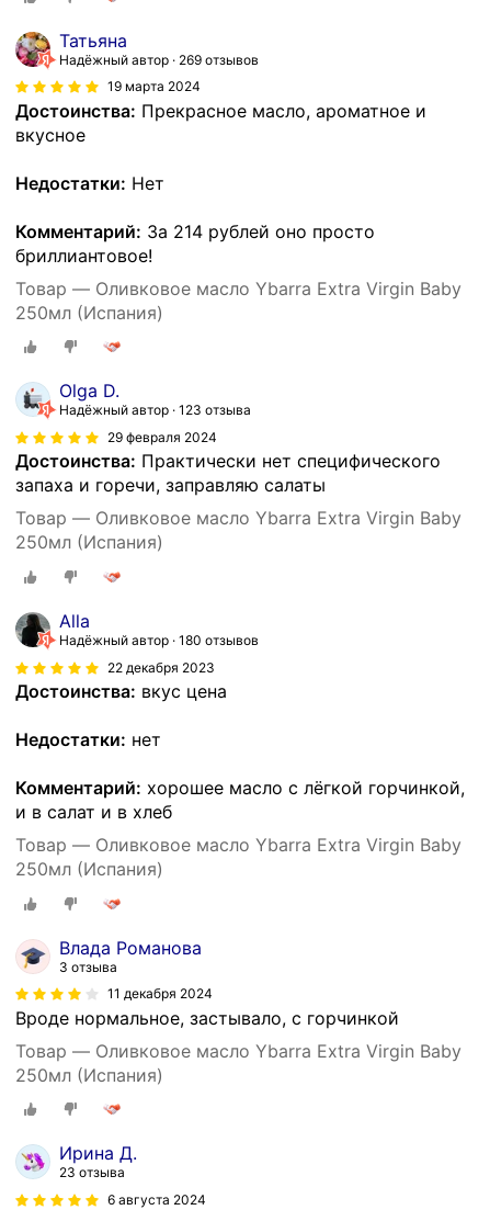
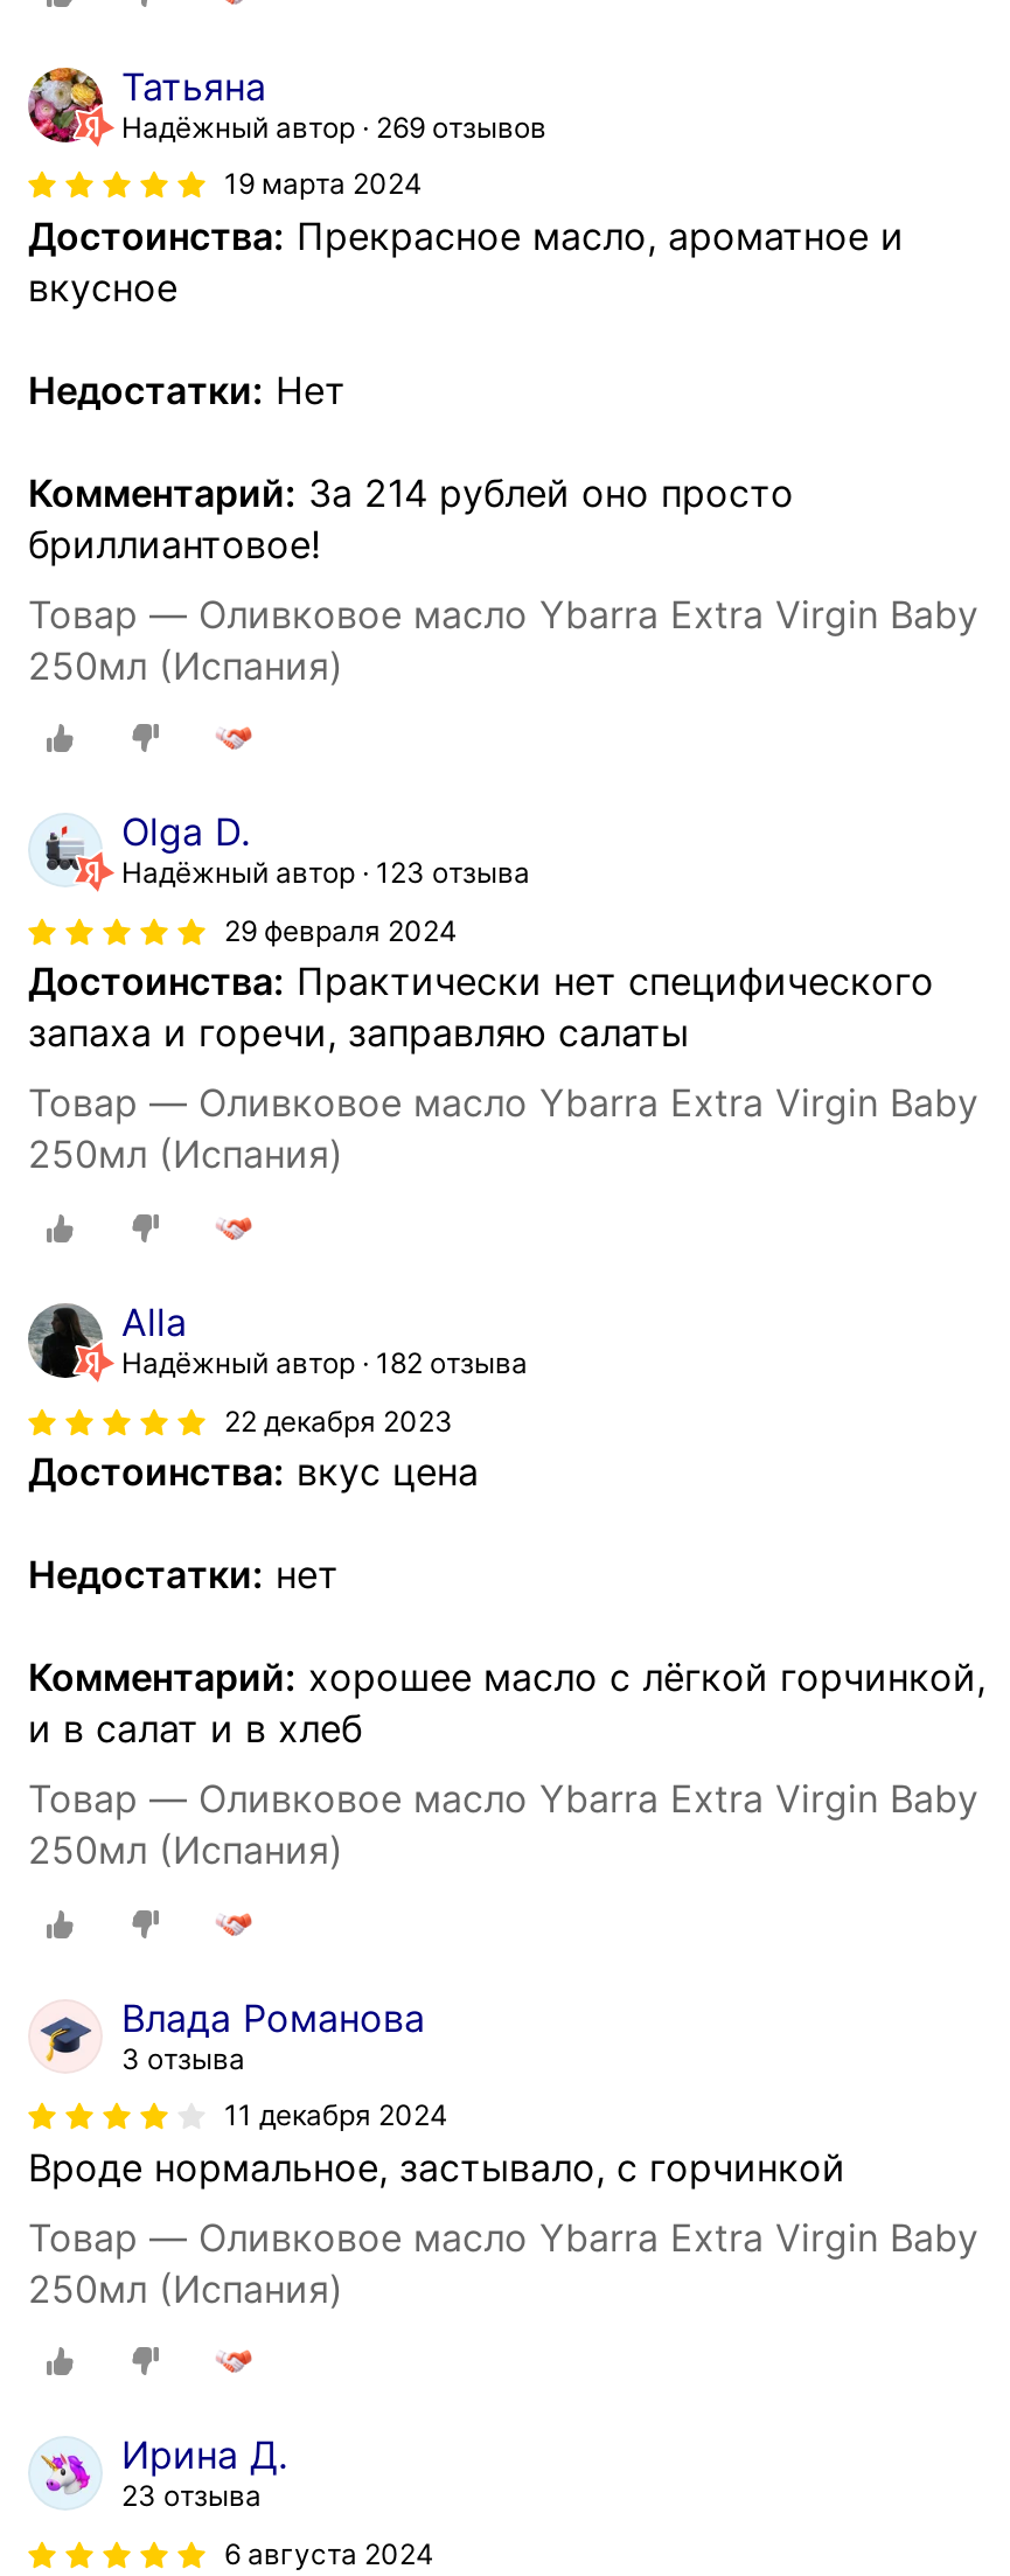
- Надёжный автор 180 отзывов
+ Надёжный автор 182 отзыва
